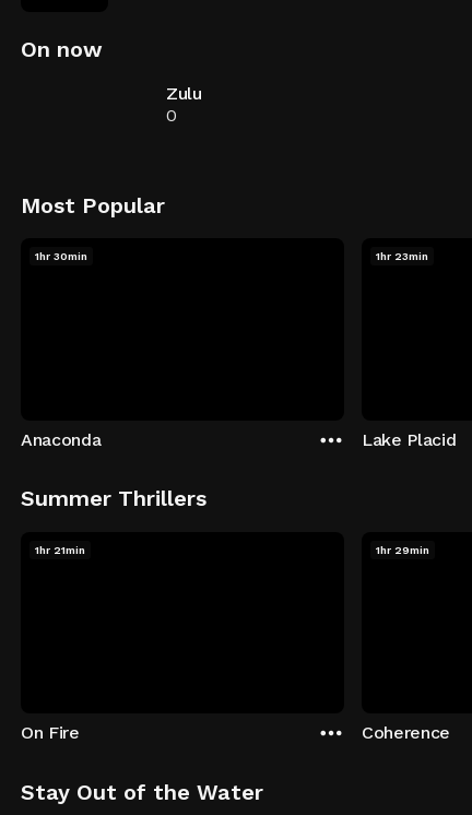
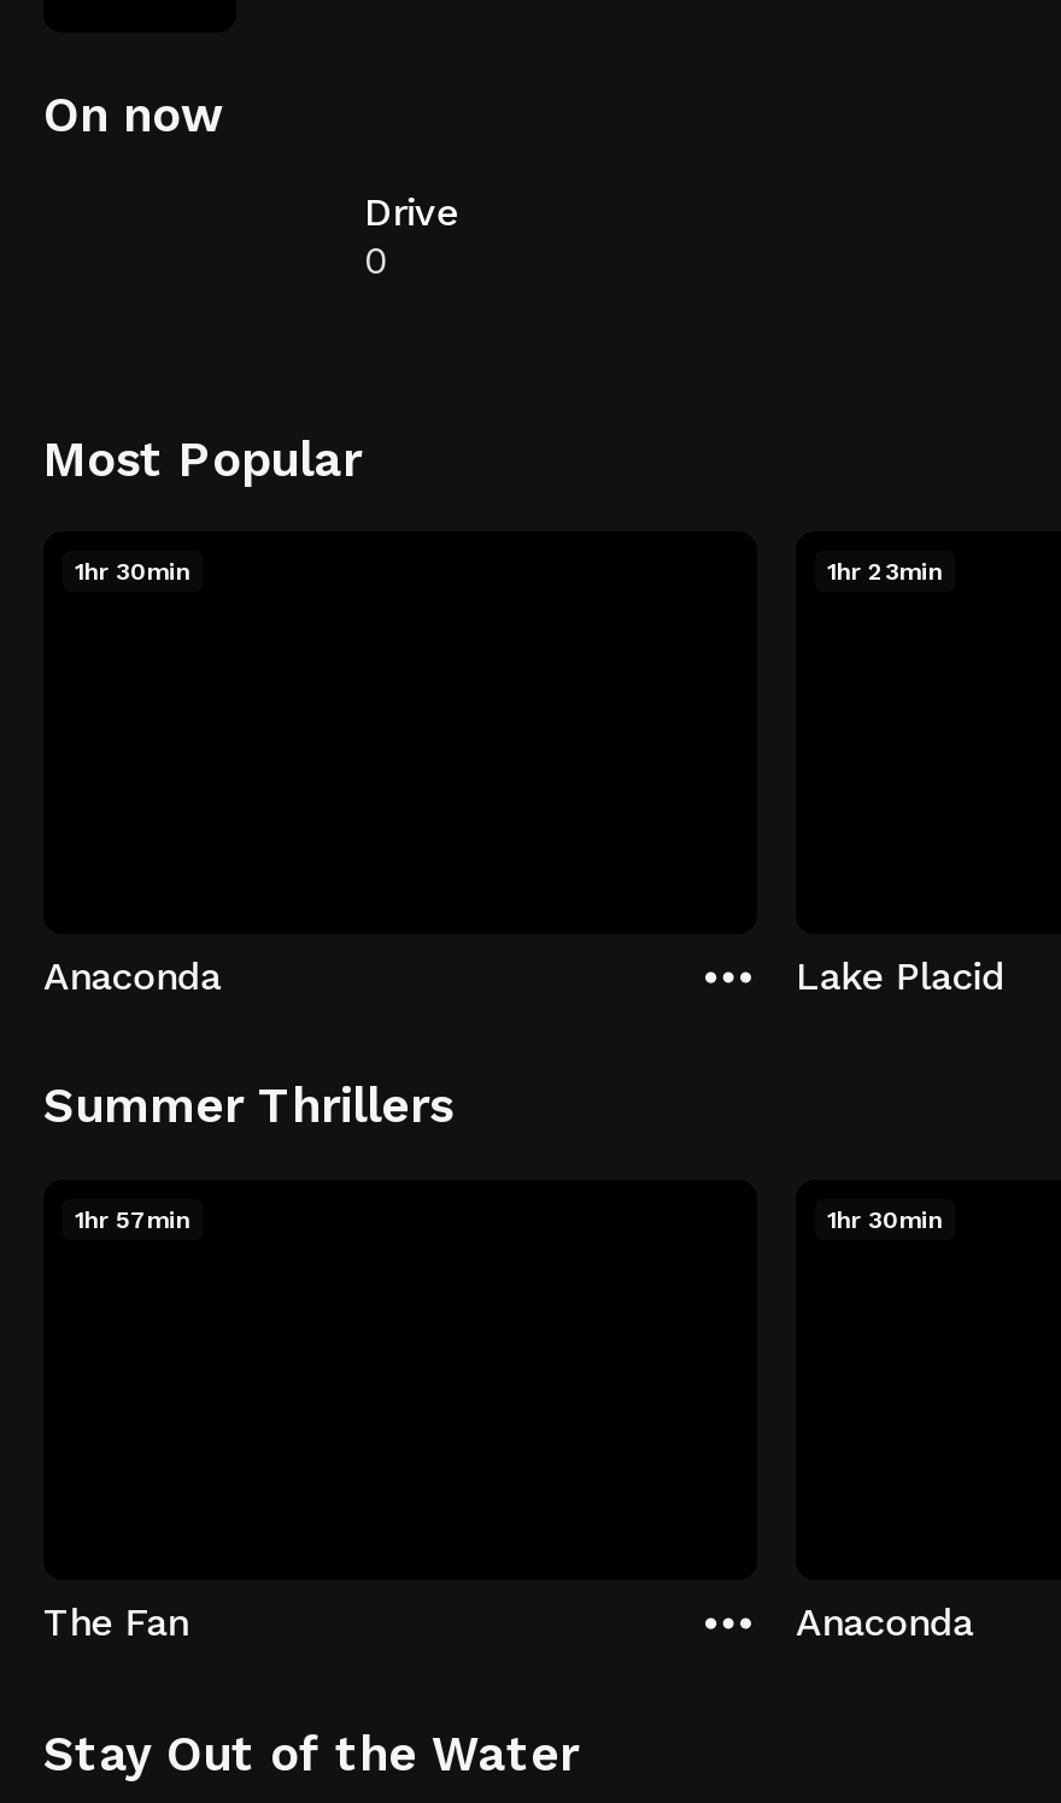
- Zulu
+ Drive

- 1hr 21min
+ 1hr 57min

- 1hr 29min
+ 1hr 30min

- On Fire
+ The Fan

- Coherence
+ Anaconda
